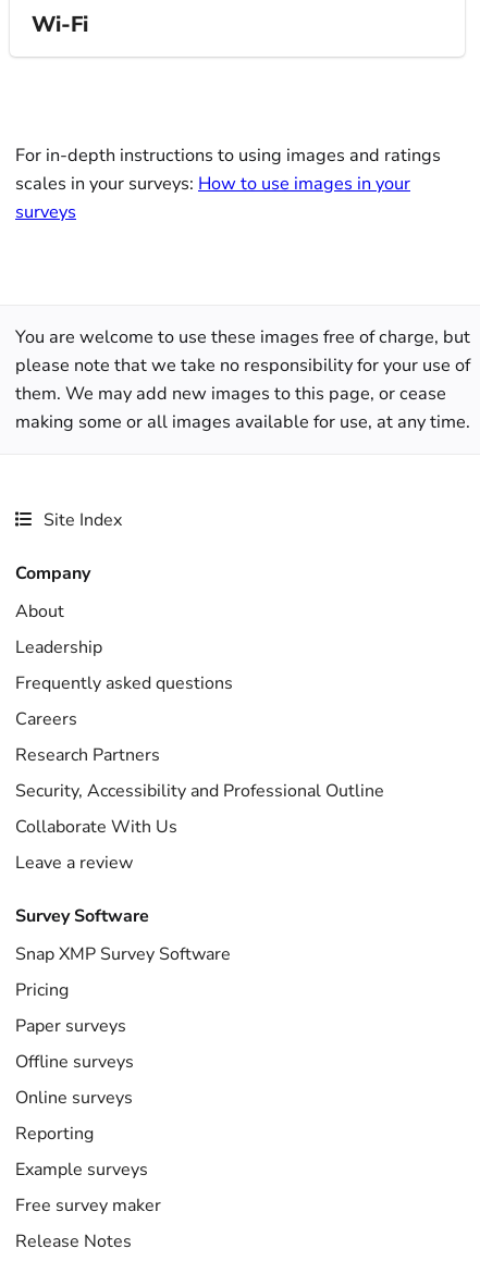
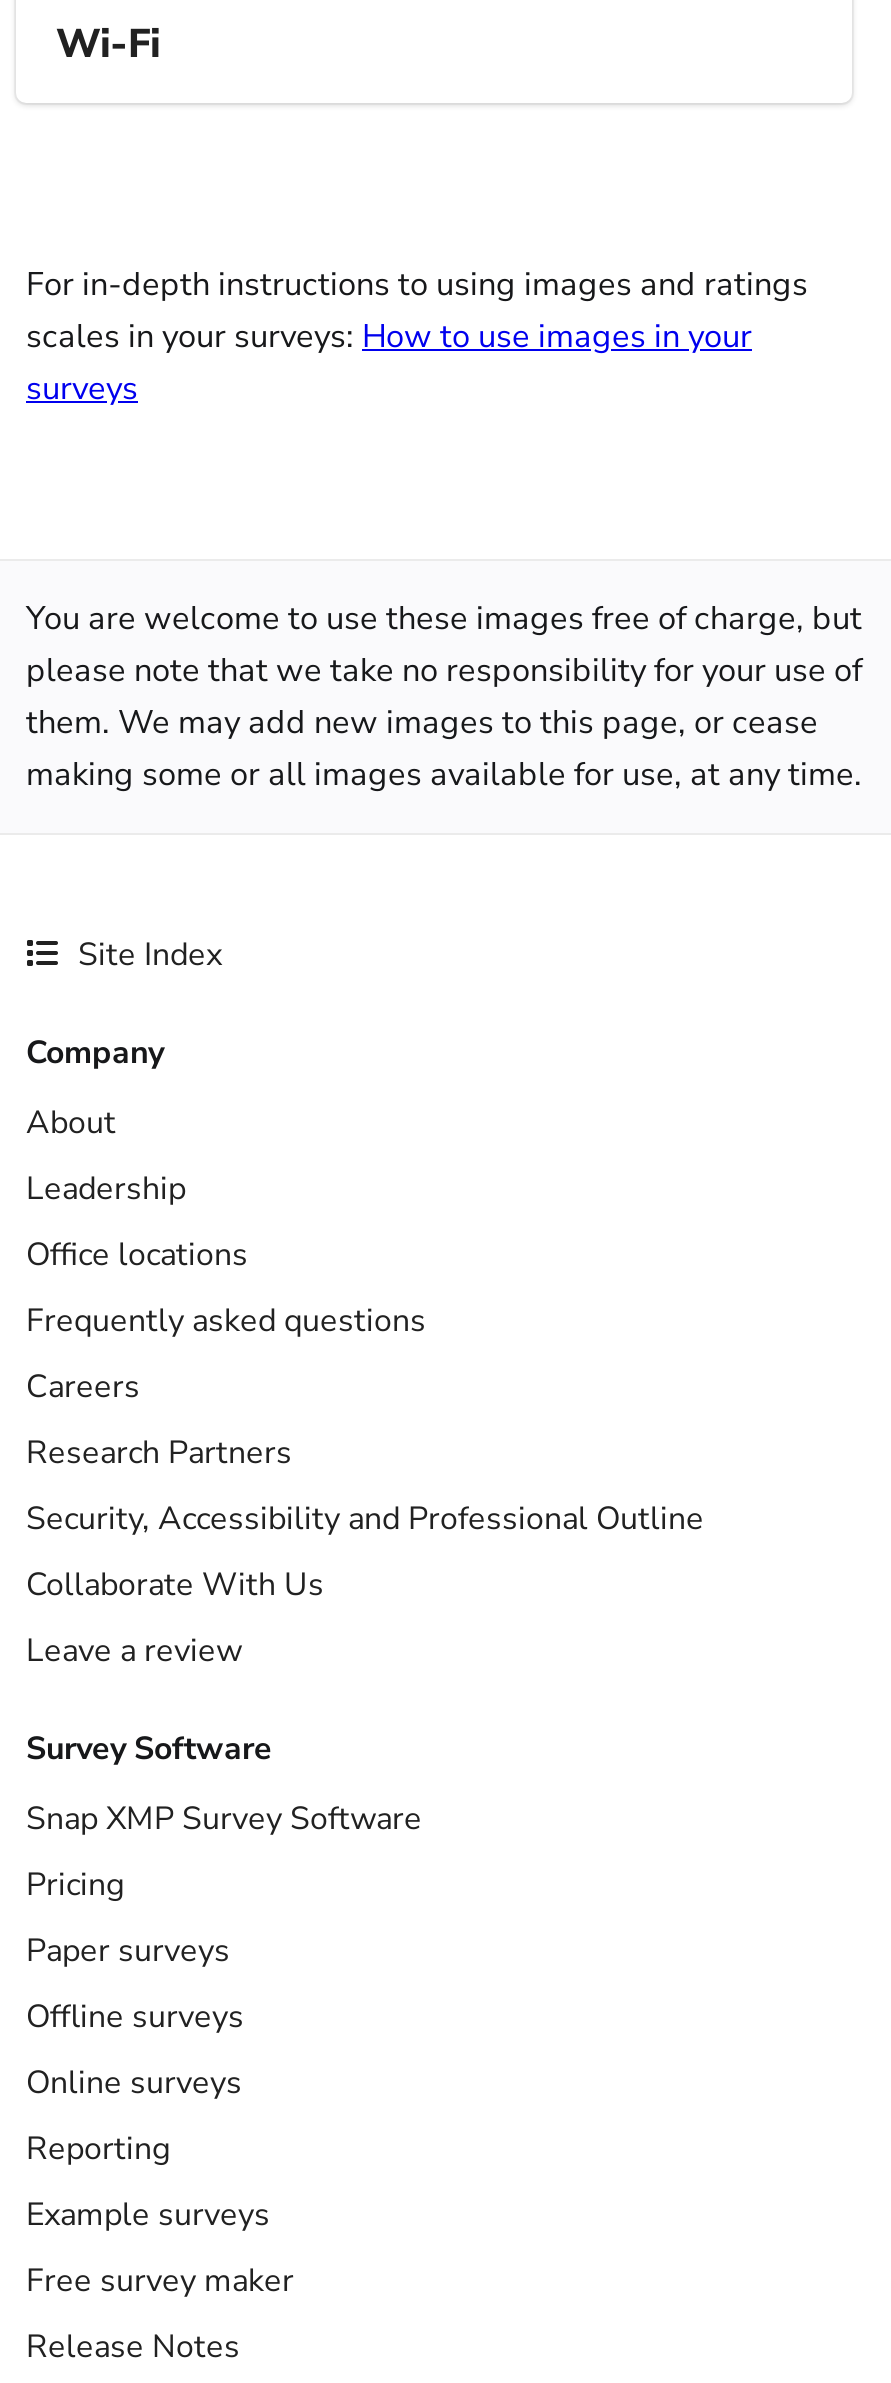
+ Office locations
